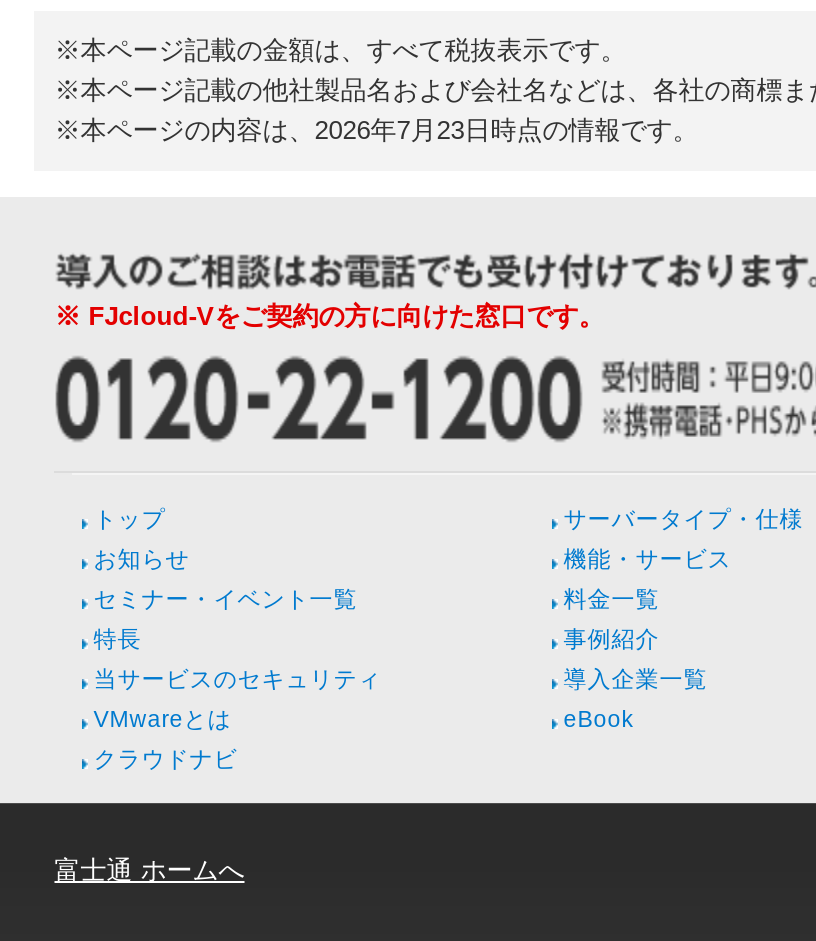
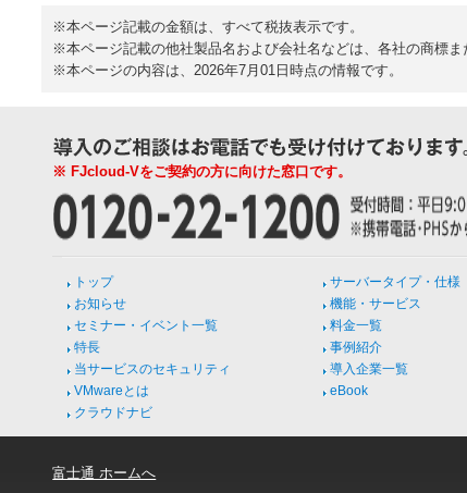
- ※本ページの内容は、2026年7月23日時点の情報です。
+ ※本ページの内容は、2026年7月01日時点の情報です。
